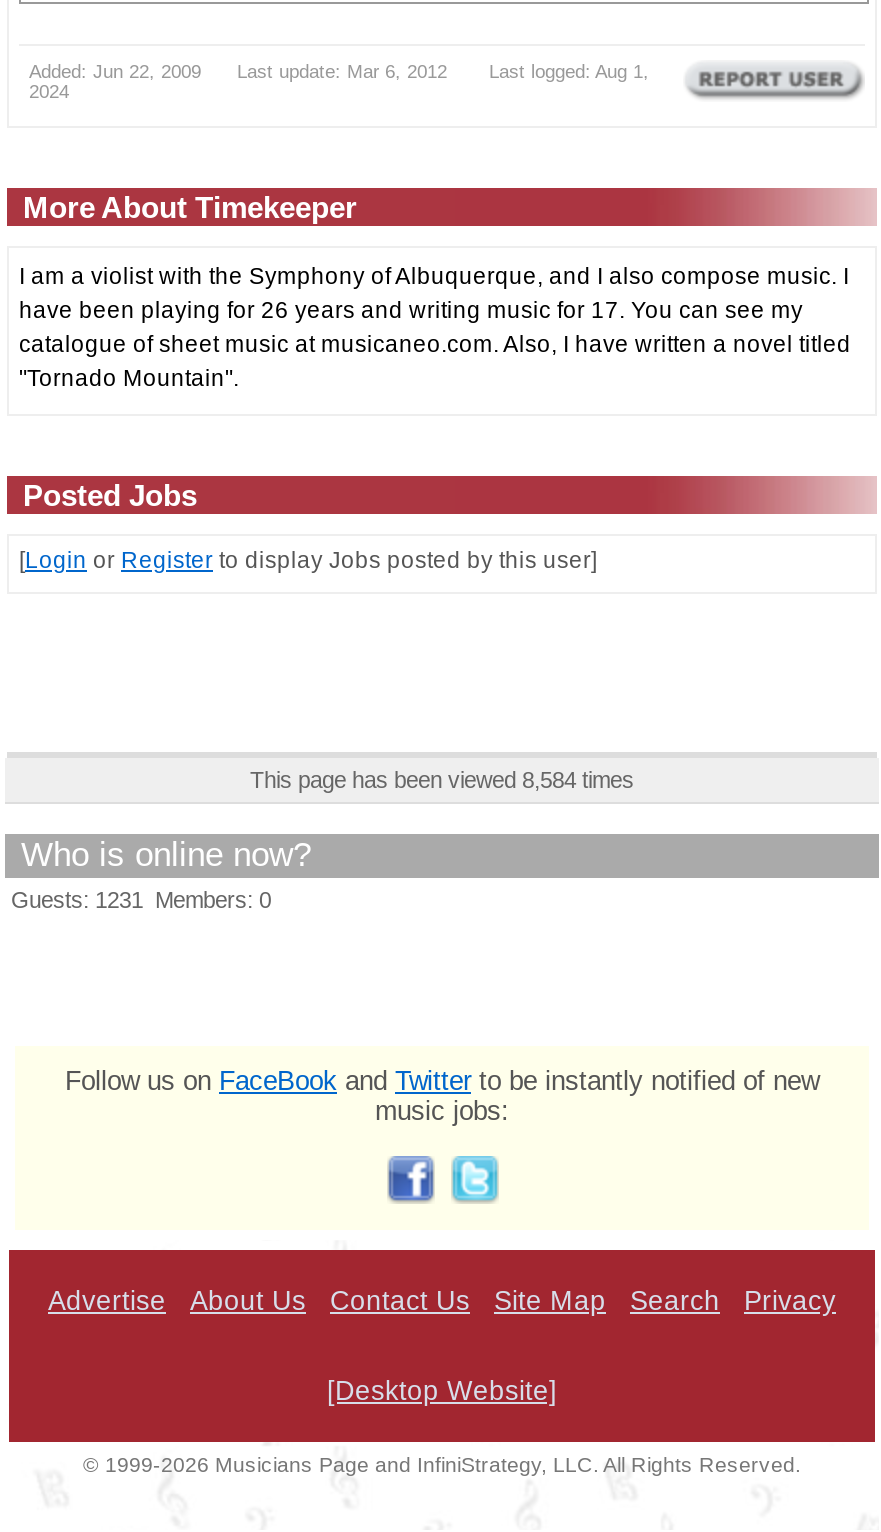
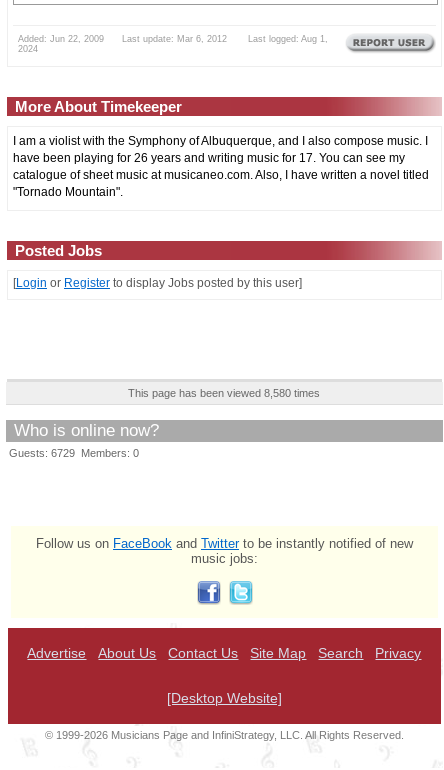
- This page has been viewed 8,584 times
+ This page has been viewed 8,580 times

- Guests: 1231 Members: 0
+ Guests: 6729 Members: 0
